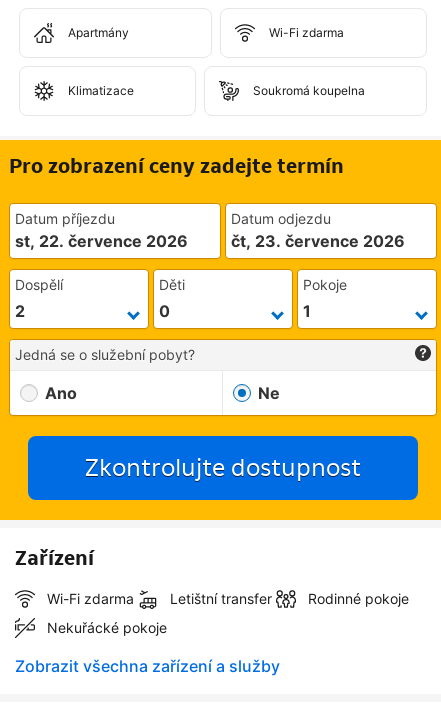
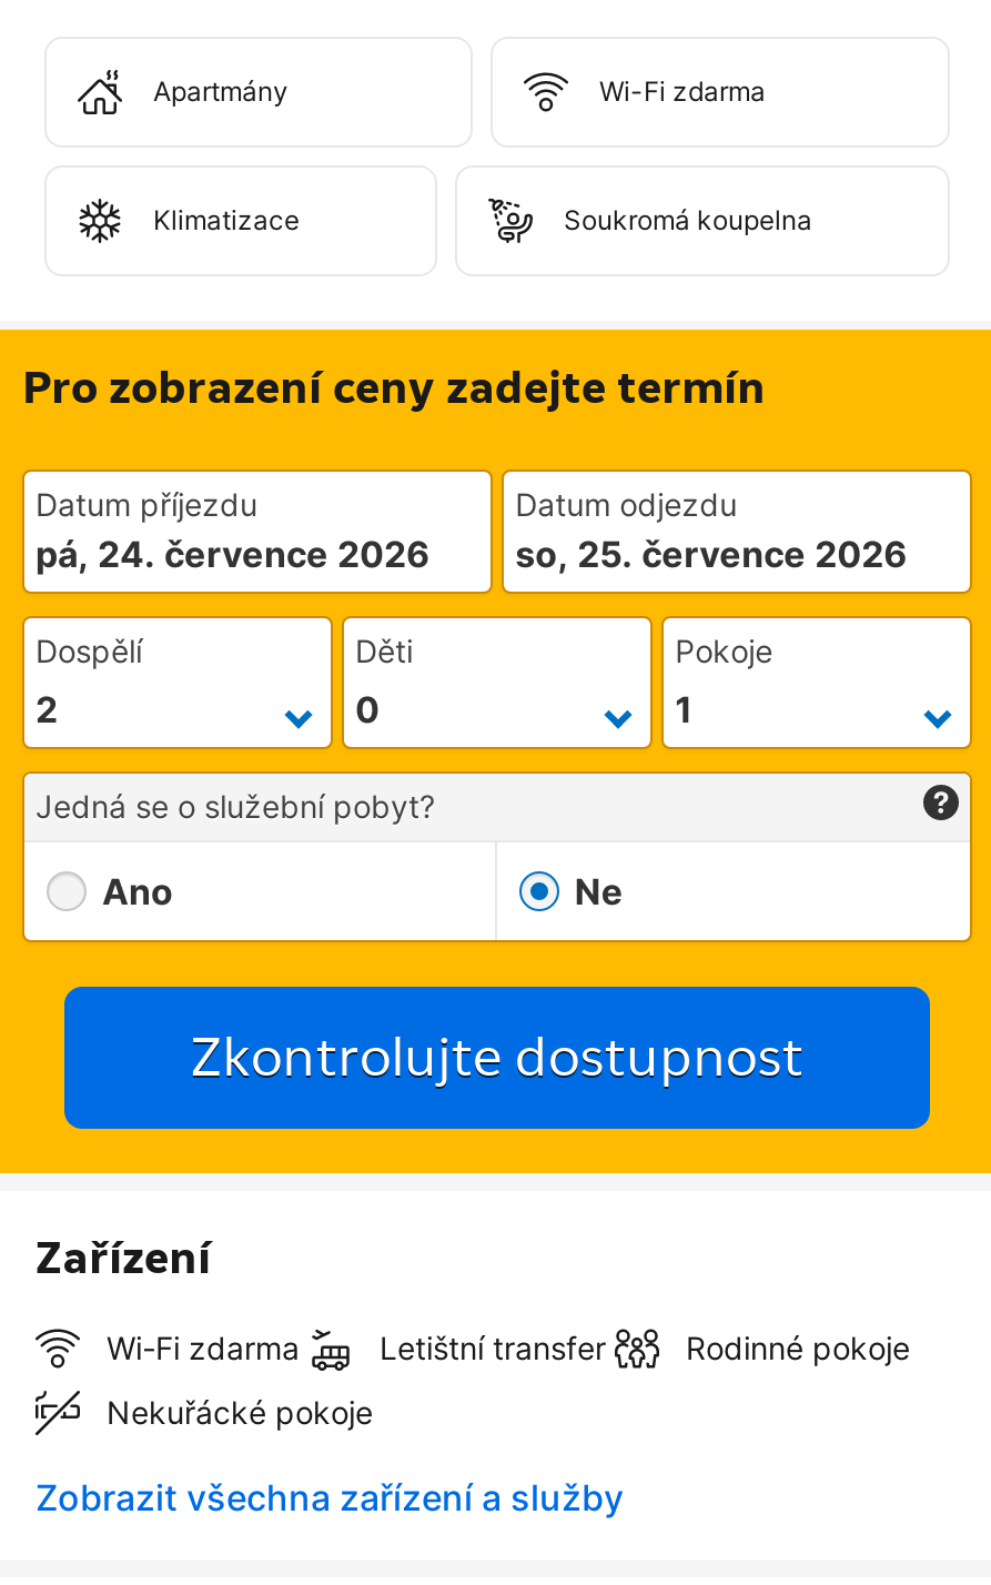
- st, 22. července 2026
+ pá, 24. července 2026

- čt, 23. července 2026
+ so, 25. července 2026
